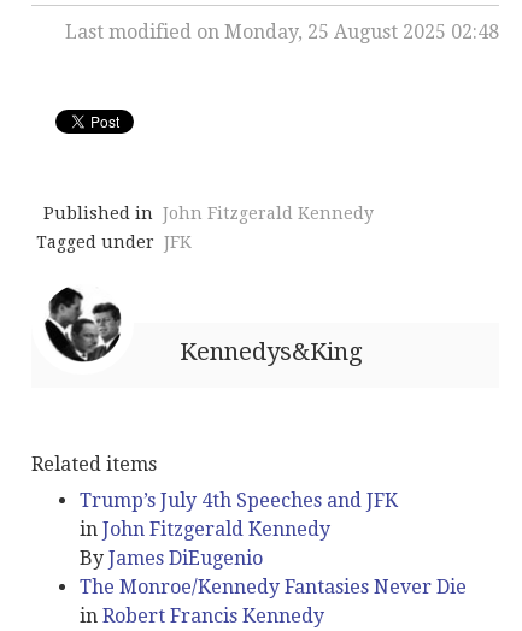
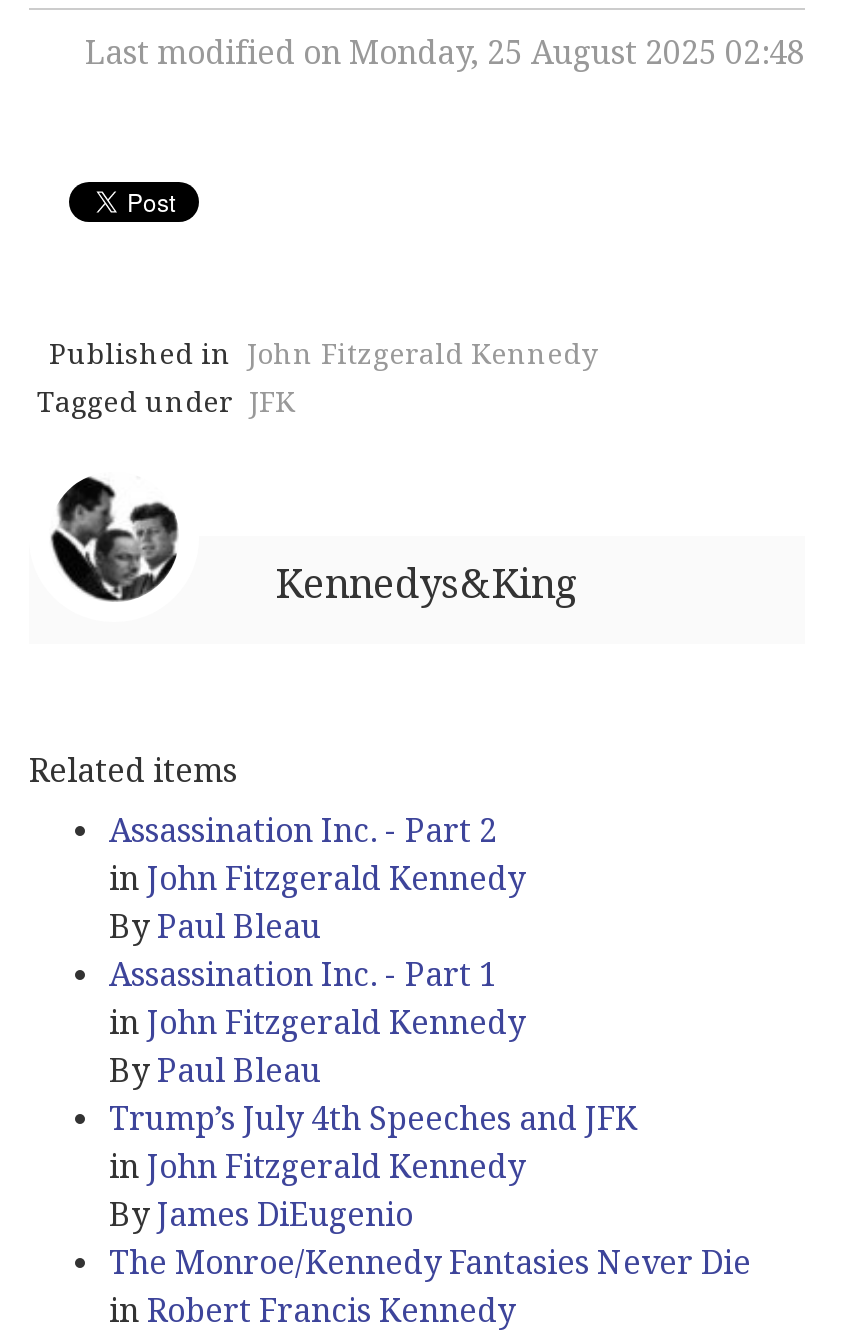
+ Assassination Inc. - Part 2
+ in John Fitzgerald Kennedy
+ By Paul Bleau
+ Assassination Inc. - Part 1
+ in John Fitzgerald Kennedy
+ By Paul Bleau
